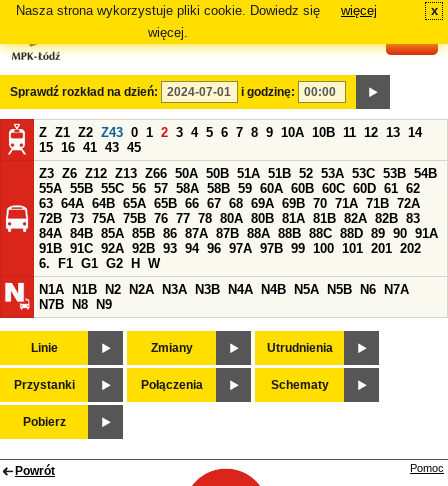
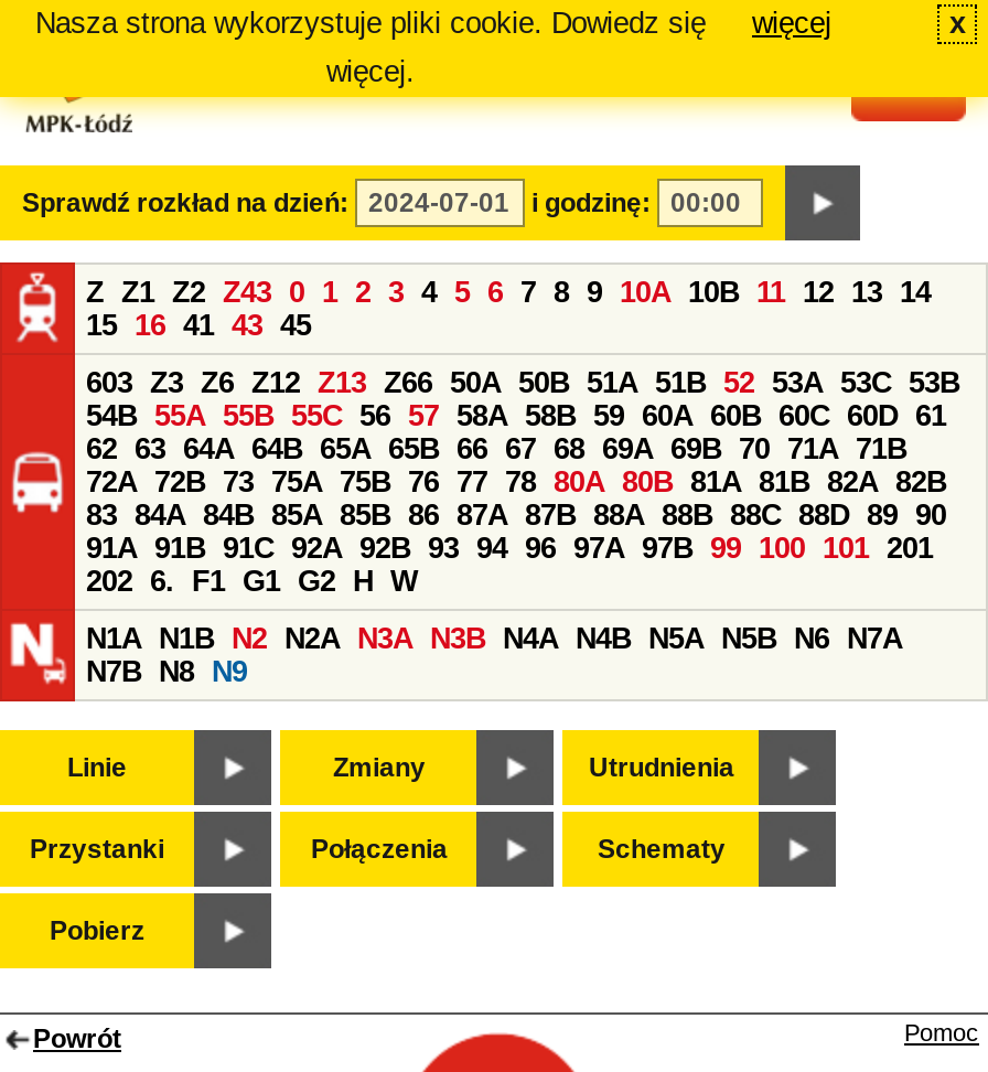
- Z3 Z6 Z12 Z13 Z66 50A 50B 51A 51B 52 53A 53C 53B 54B
- 55A 55B 55C 56 57 58A 58B 59 60A 60B 60C 60D 61 62
- 63 64A 64B 65A 65B 66 67 68 69A 69B 70 71A 71B 72A
- 72B 73 75A 75B 76 77 78 80A 80B 81A 81B 82A 82B 83
- 84A 84B 85A 85B 86 87A 87B 88A 88B 88C 88D 89 90 91A
- 91B 91C 92A 92B 93 94 96 97A 97B 99 100 101 201 202
- 6. F1 G1 G2 H W
+ 603 Z3 Z6 Z12 Z13 Z66 50A 50B 51A 51B 52 53A 53C 53B
+ 54B 55A 55B 55C 56 57 58A 58B 59 60A 60B 60C 60D 61
+ 62 63 64A 64B 65A 65B 66 67 68 69A 69B 70 71A 71B
+ 72A 72B 73 75A 75B 76 77 78 80A 80B 81A 81B 82A 82B
+ 83 84A 84B 85A 85B 86 87A 87B 88A 88B 88C 88D 89 90
+ 91A 91B 91C 92A 92B 93 94 96 97A 97B 99 100 101 201
+ 202 6. F1 G1 G2 H W
